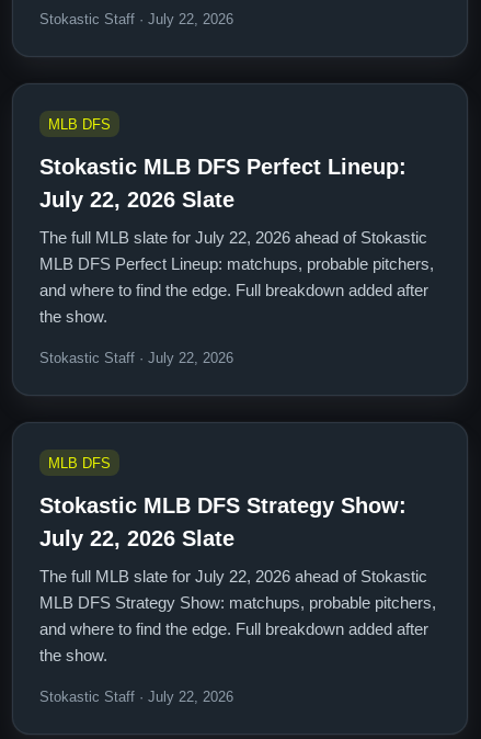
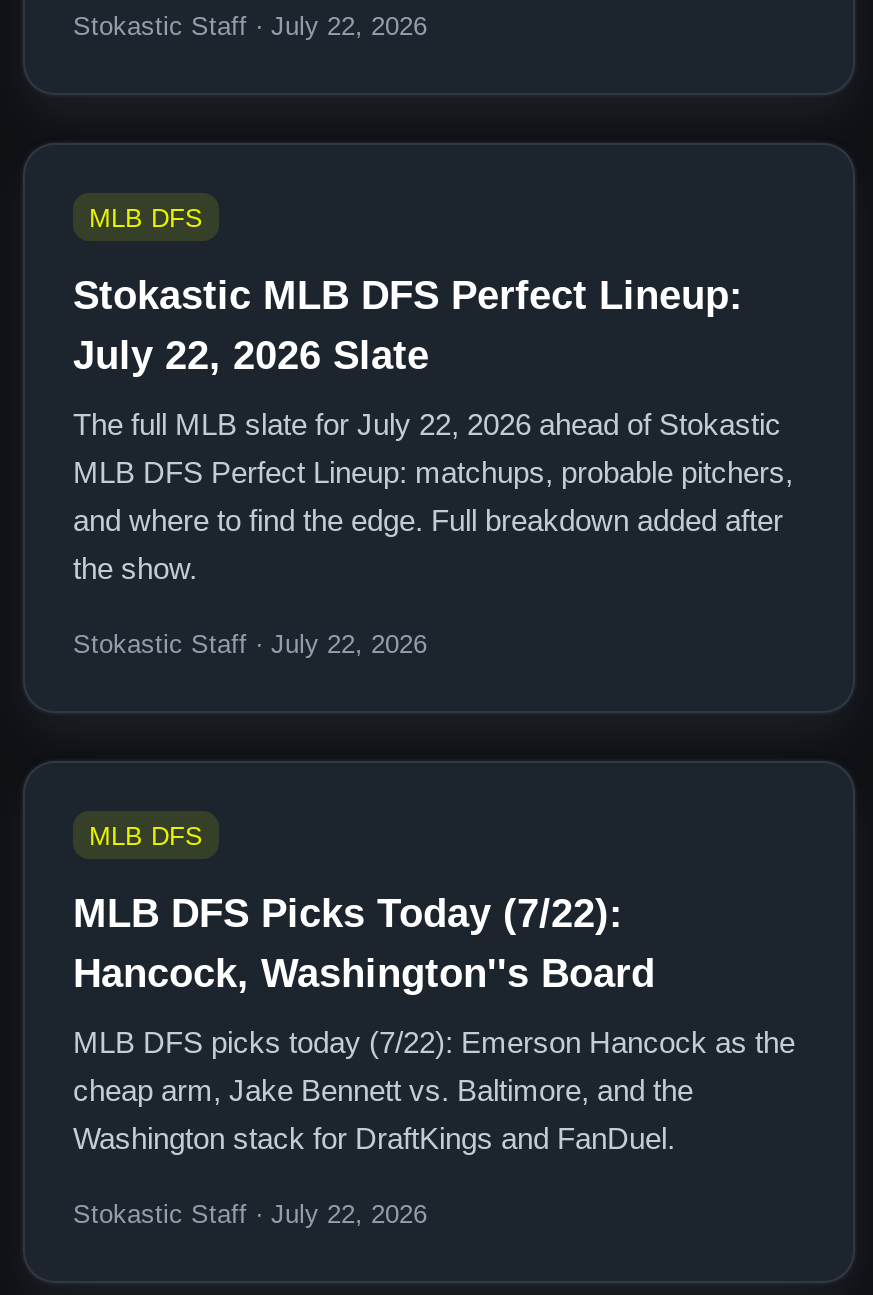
- Stokastic MLB DFS Strategy Show:
- July 22, 2026 Slate
+ MLB DFS Picks Today (7/22):
+ Hancock, Washington''s Board

- The full MLB slate for July 22, 2026 ahead of Stokastic
- MLB DFS Strategy Show: matchups, probable pitchers,
- and where to find the edge. Full breakdown added after
- the show.
+ MLB DFS picks today (7/22): Emerson Hancock as the
+ cheap arm, Jake Bennett vs. Baltimore, and the
+ Washington stack for DraftKings and FanDuel.
